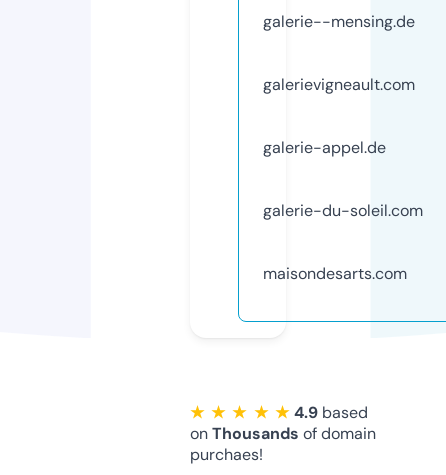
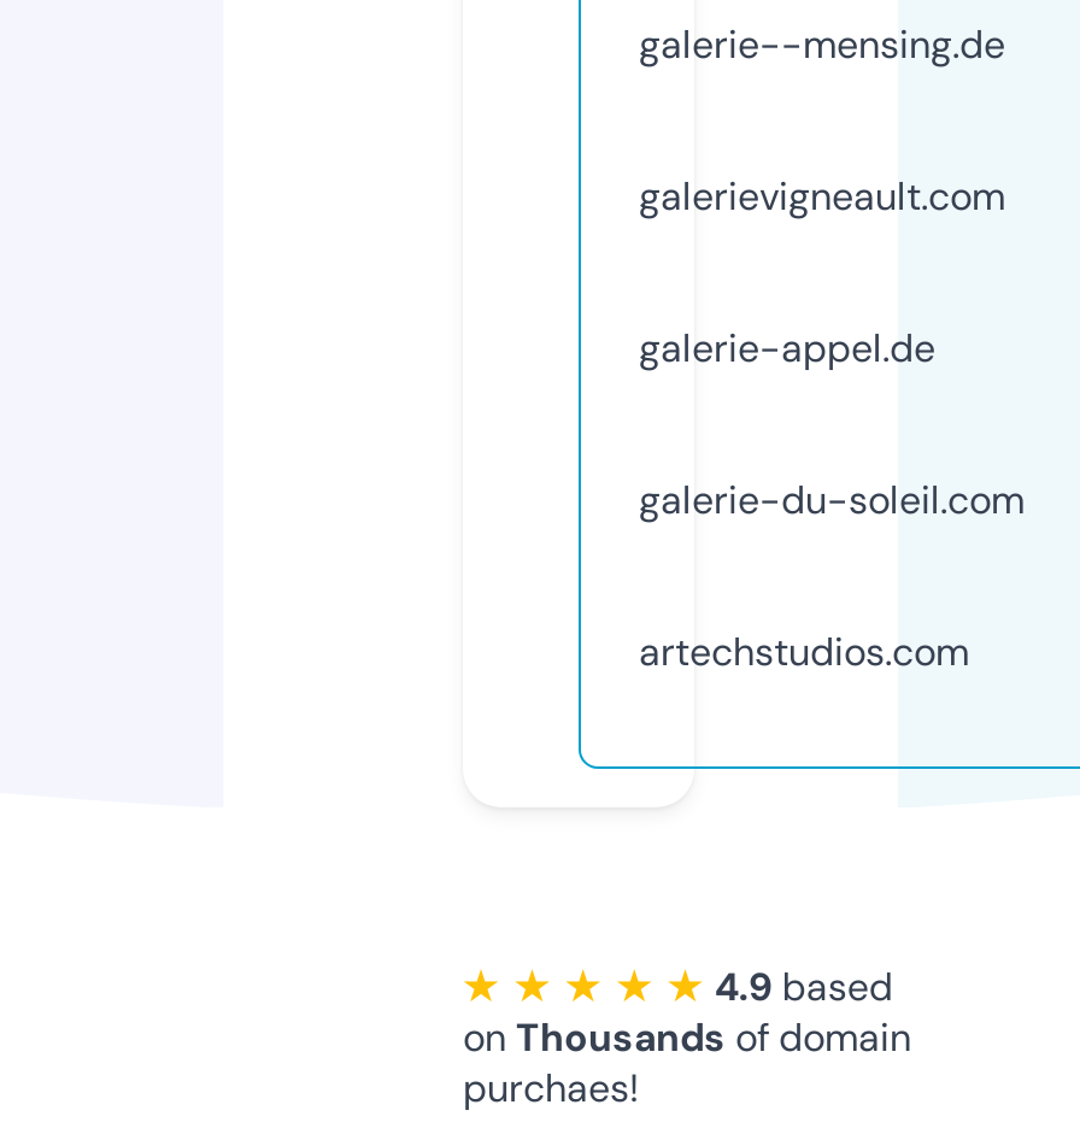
- maisondesarts.com
+ artechstudios.com
